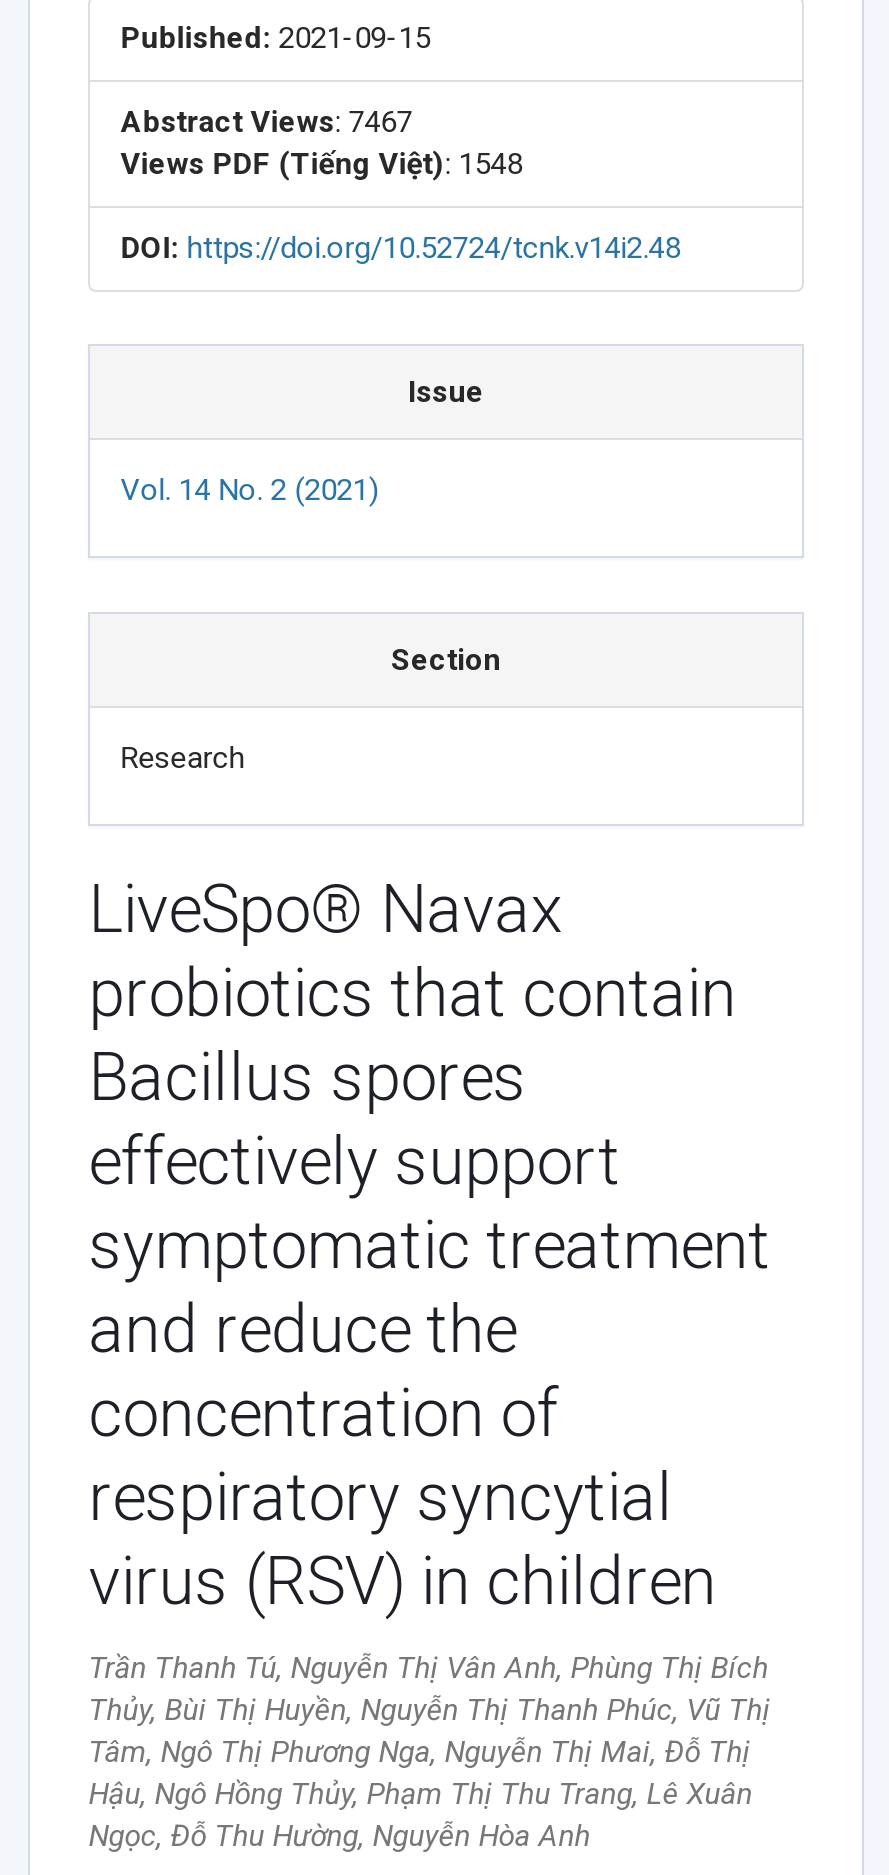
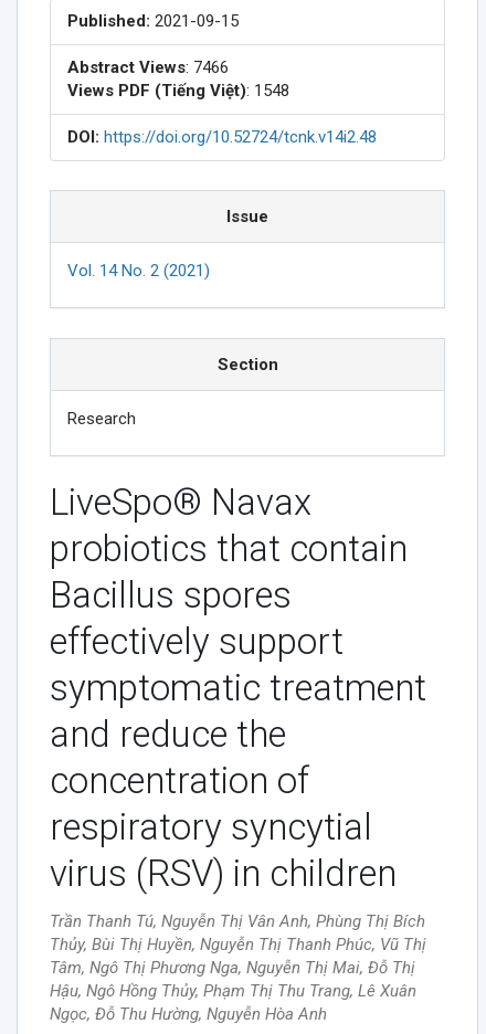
- Abstract Views: 7467
+ Abstract Views: 7466
